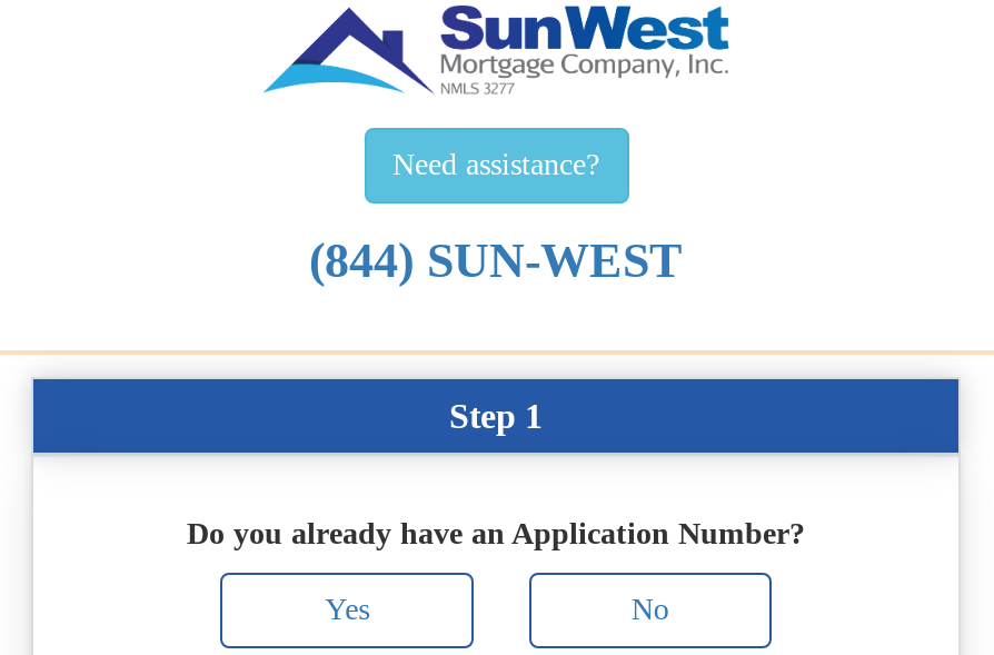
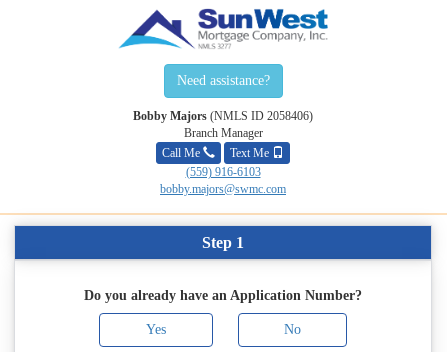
- (844) SUN-WEST
+ Bobby Majors (NMLS ID 2058406)
+ Branch Manager
+ Call Me
+ Text Me
+ (559) 916-6103
+ bobby.majors@swmc.com
